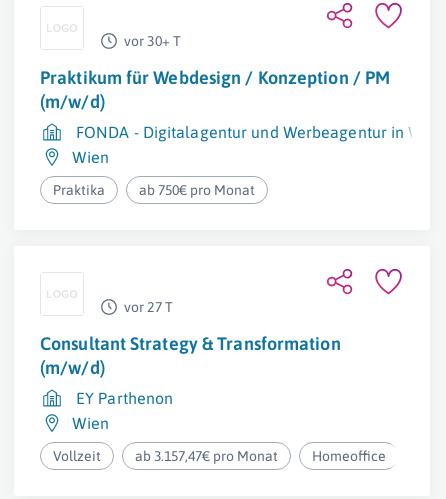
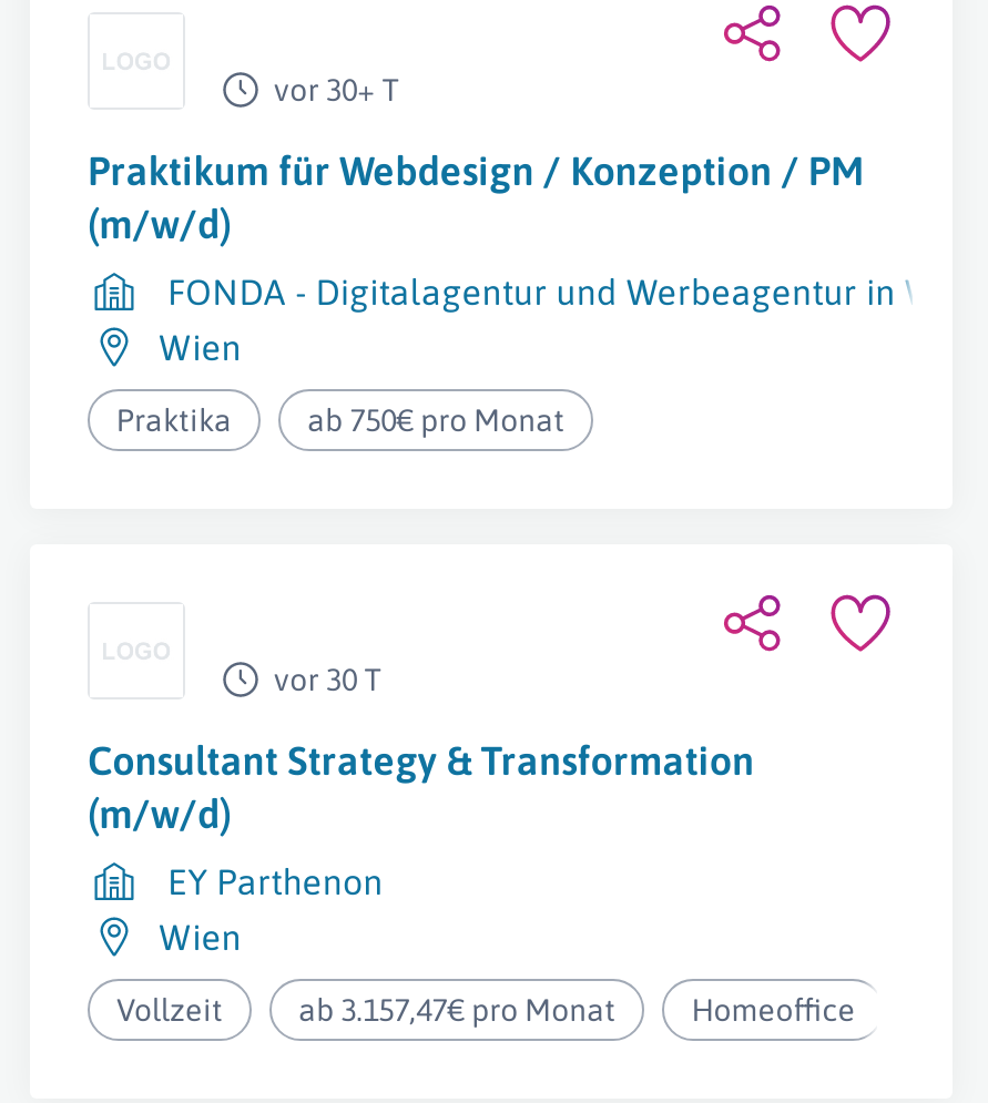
- vor 27 T
+ vor 30 T
